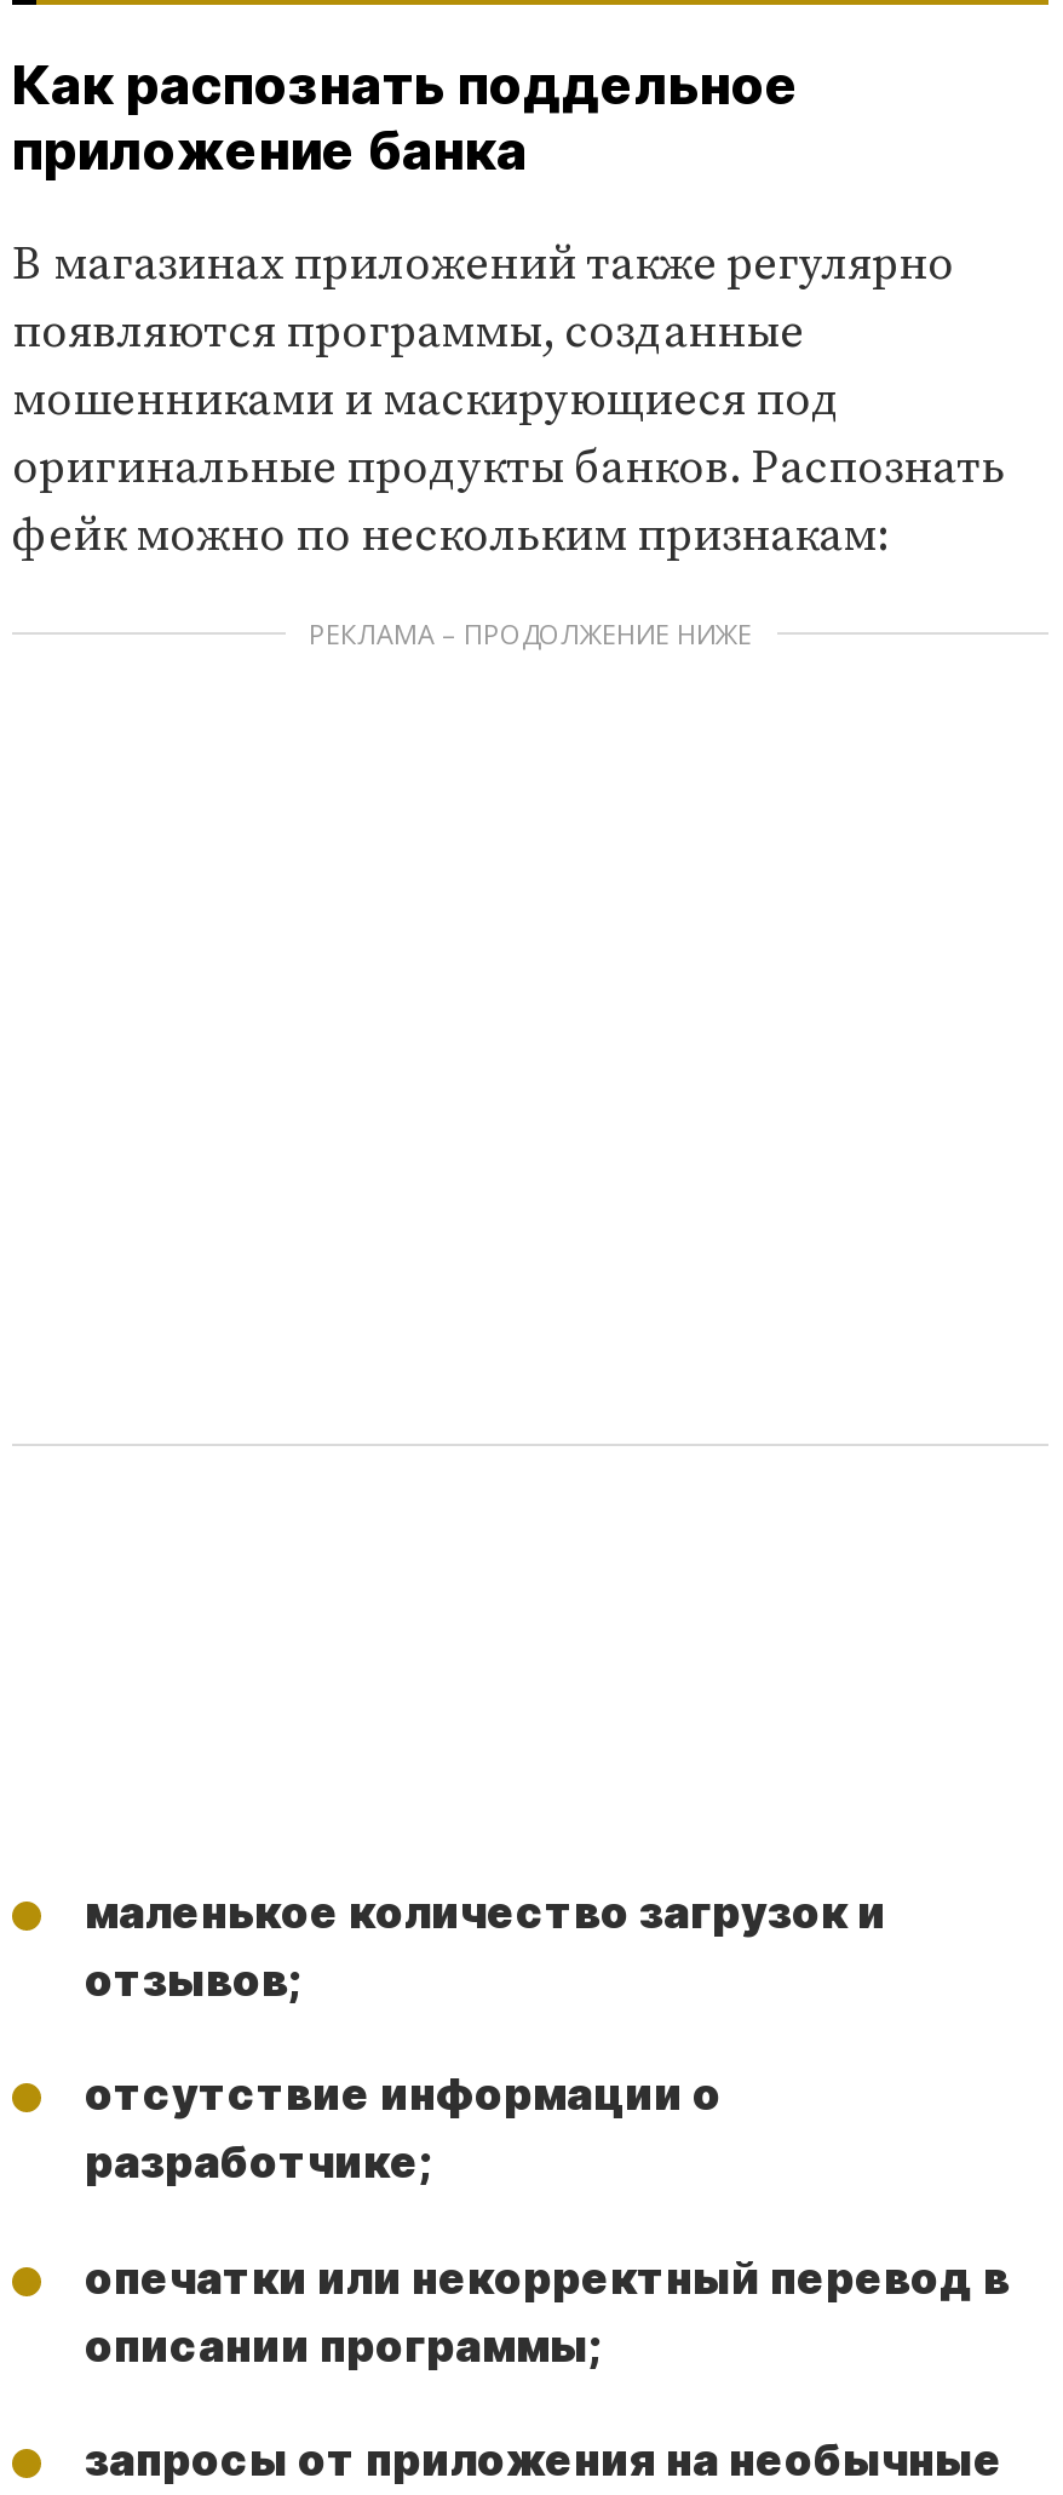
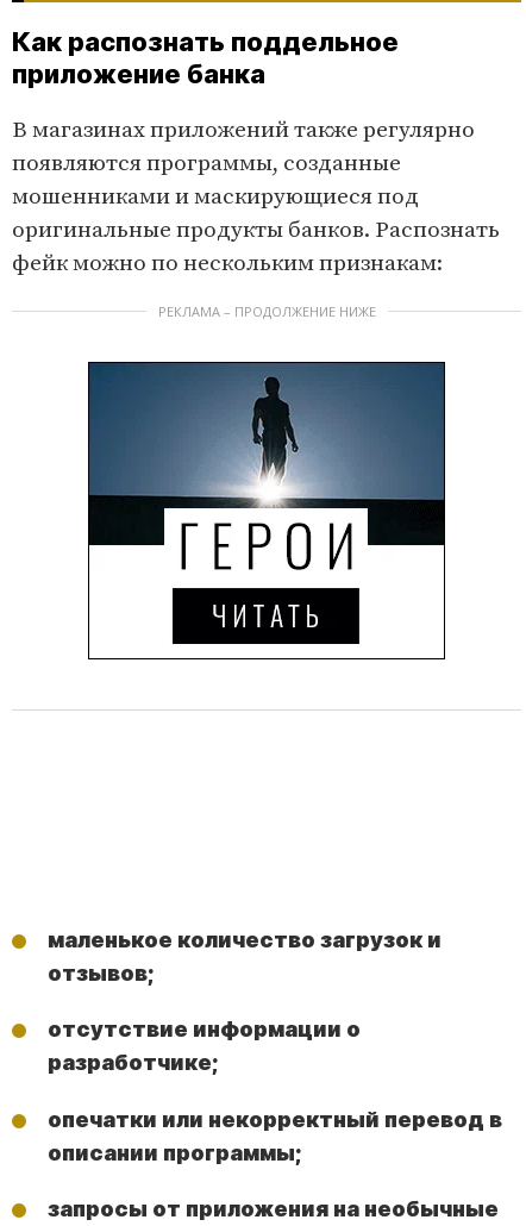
+ [image]
